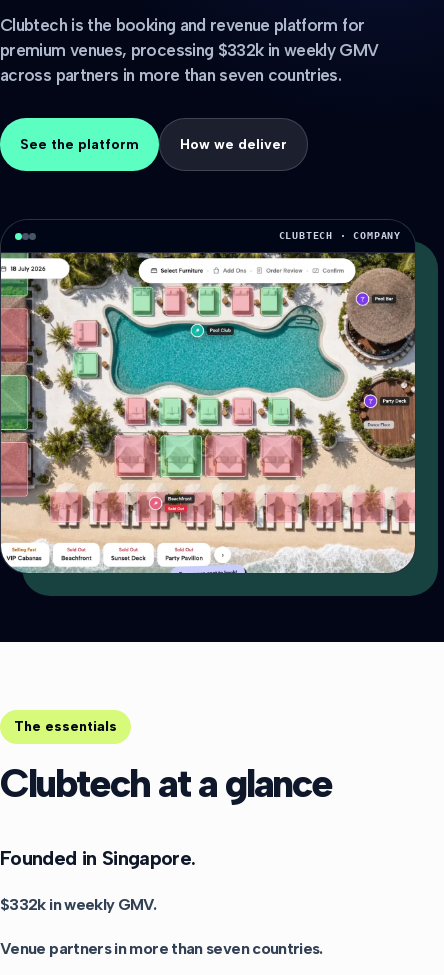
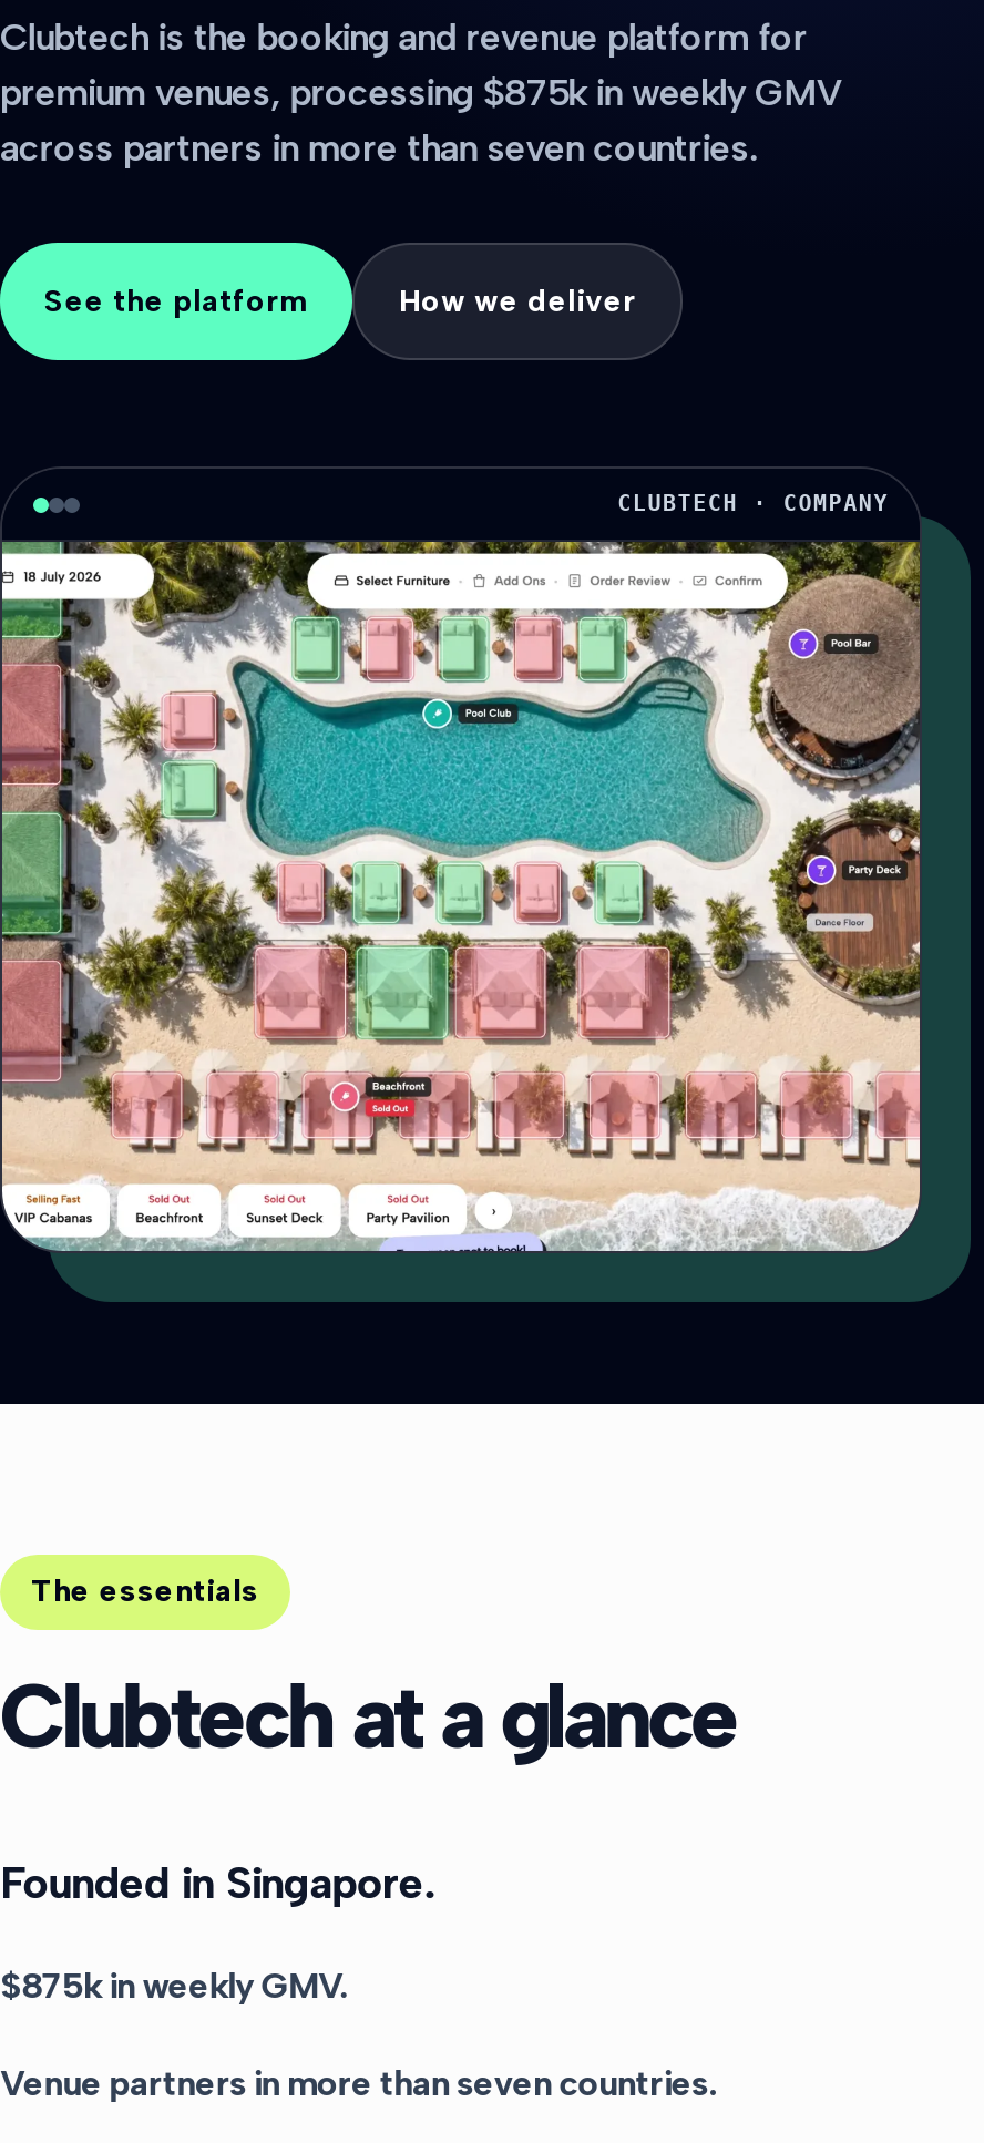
- premium venues, processing $332k in weekly GMV
+ premium venues, processing $875k in weekly GMV

- $332k in weekly GMV.
+ $875k in weekly GMV.
